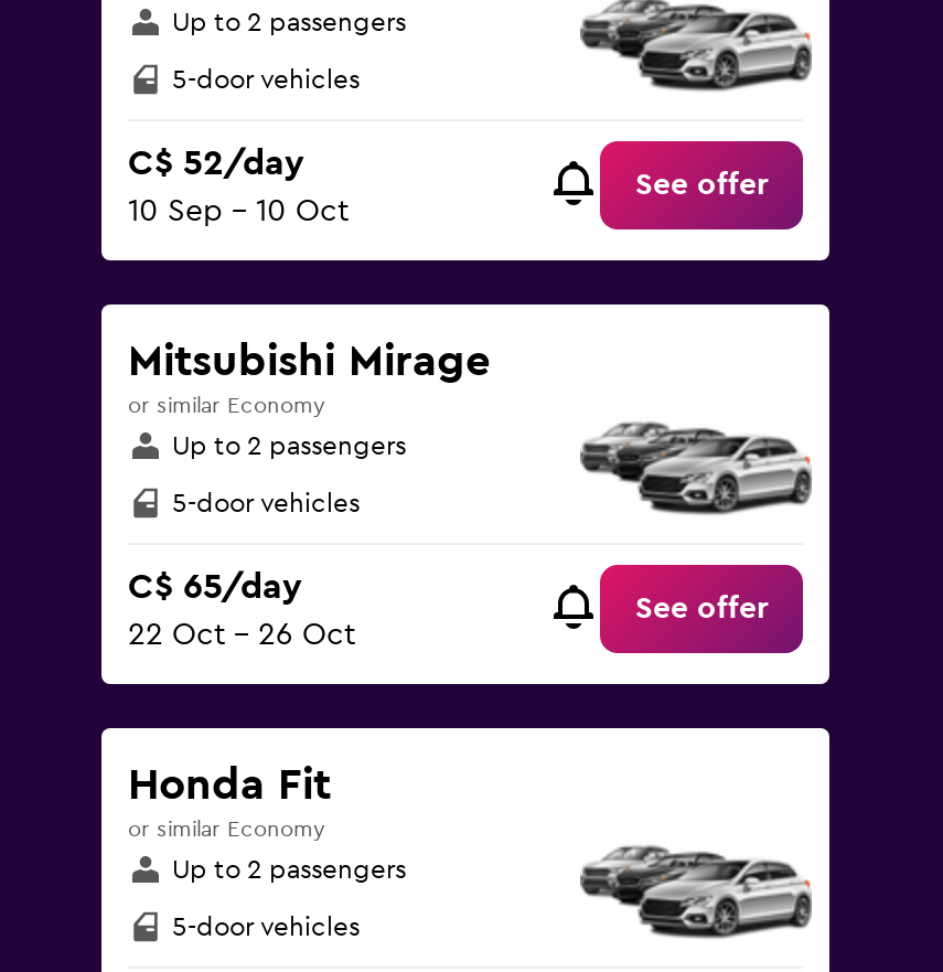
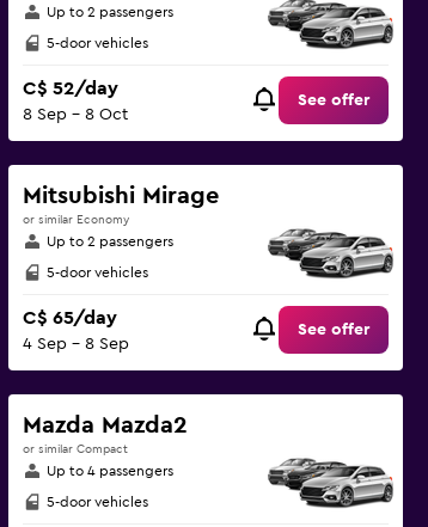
- 10 Sep - 10 Oct
+ 8 Sep - 8 Oct

- 22 Oct - 26 Oct
+ 4 Sep - 8 Sep

- Honda Fit
- or similar Economy
+ Mazda Mazda2
+ or similar Compact

- Up to 2 passengers
+ Up to 4 passengers
